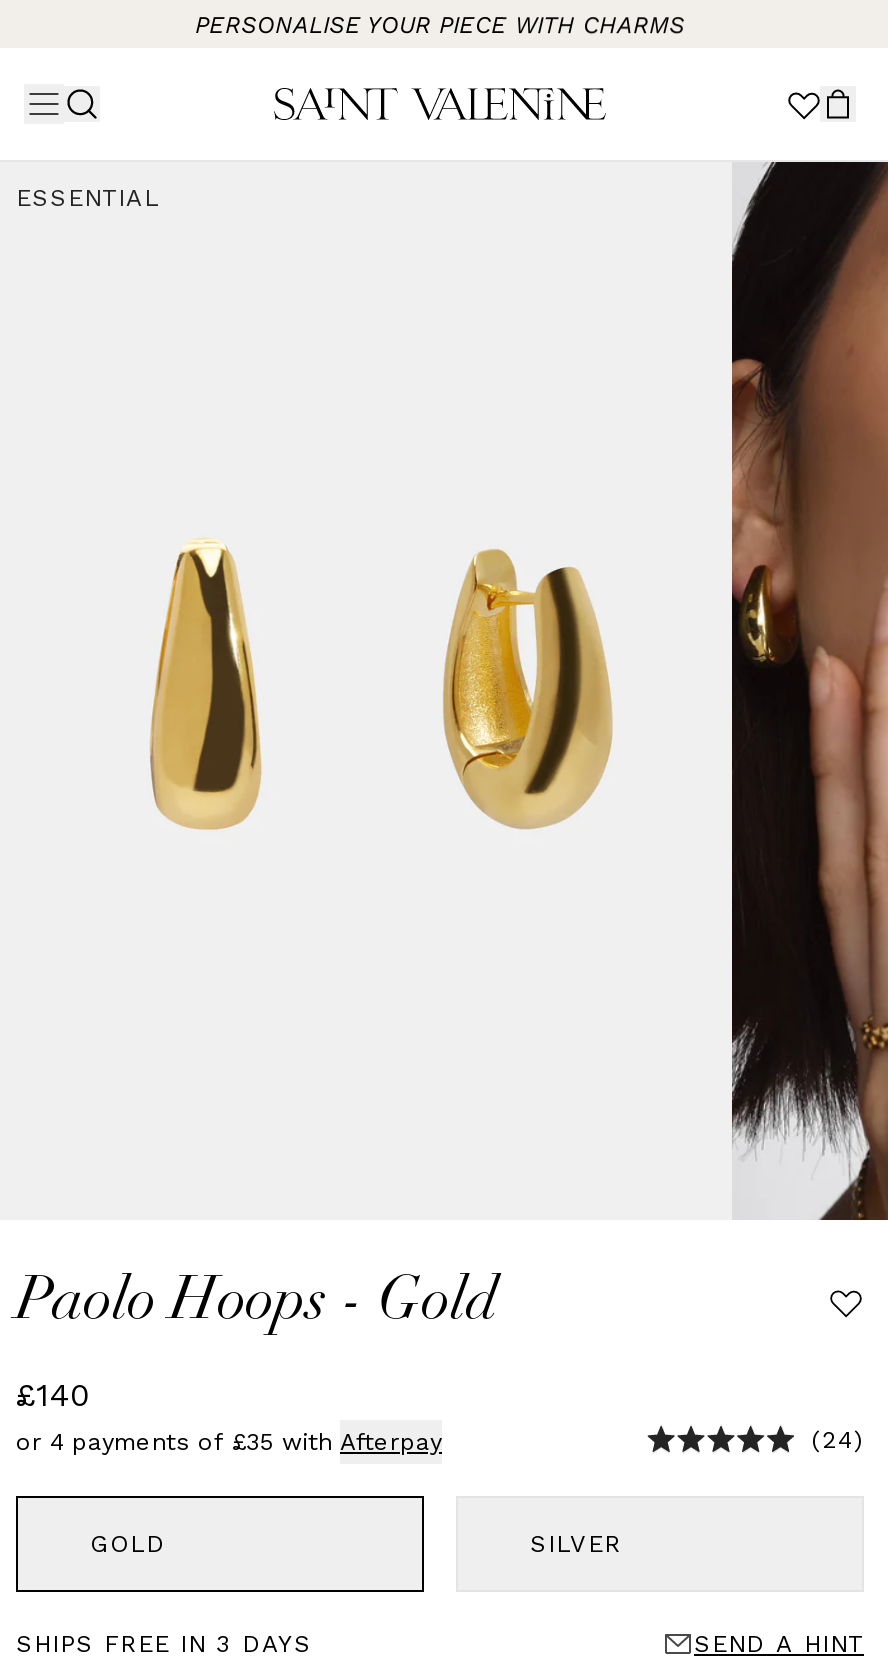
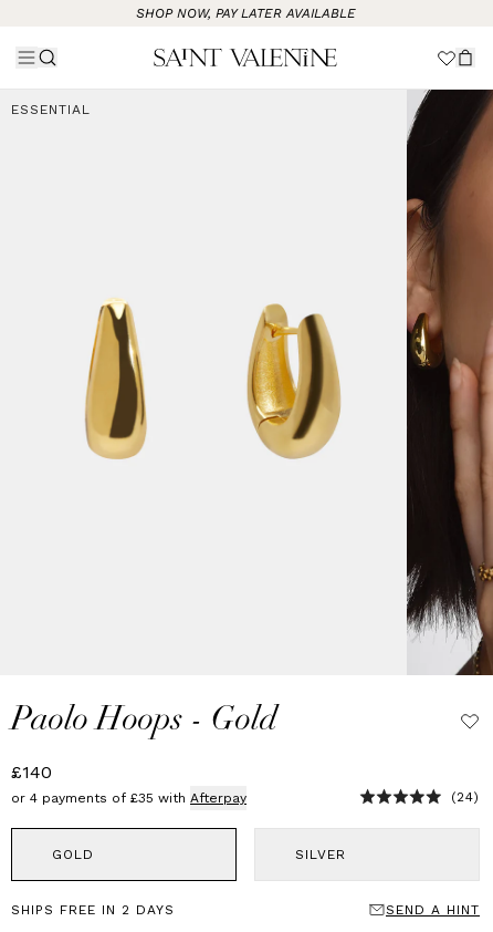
- PERSONALISE YOUR PIECE WITH CHARMS
+ SHOP NOW, PAY LATER AVAILABLE

- SHIPS FREE IN 3 DAYS
+ SHIPS FREE IN 2 DAYS
